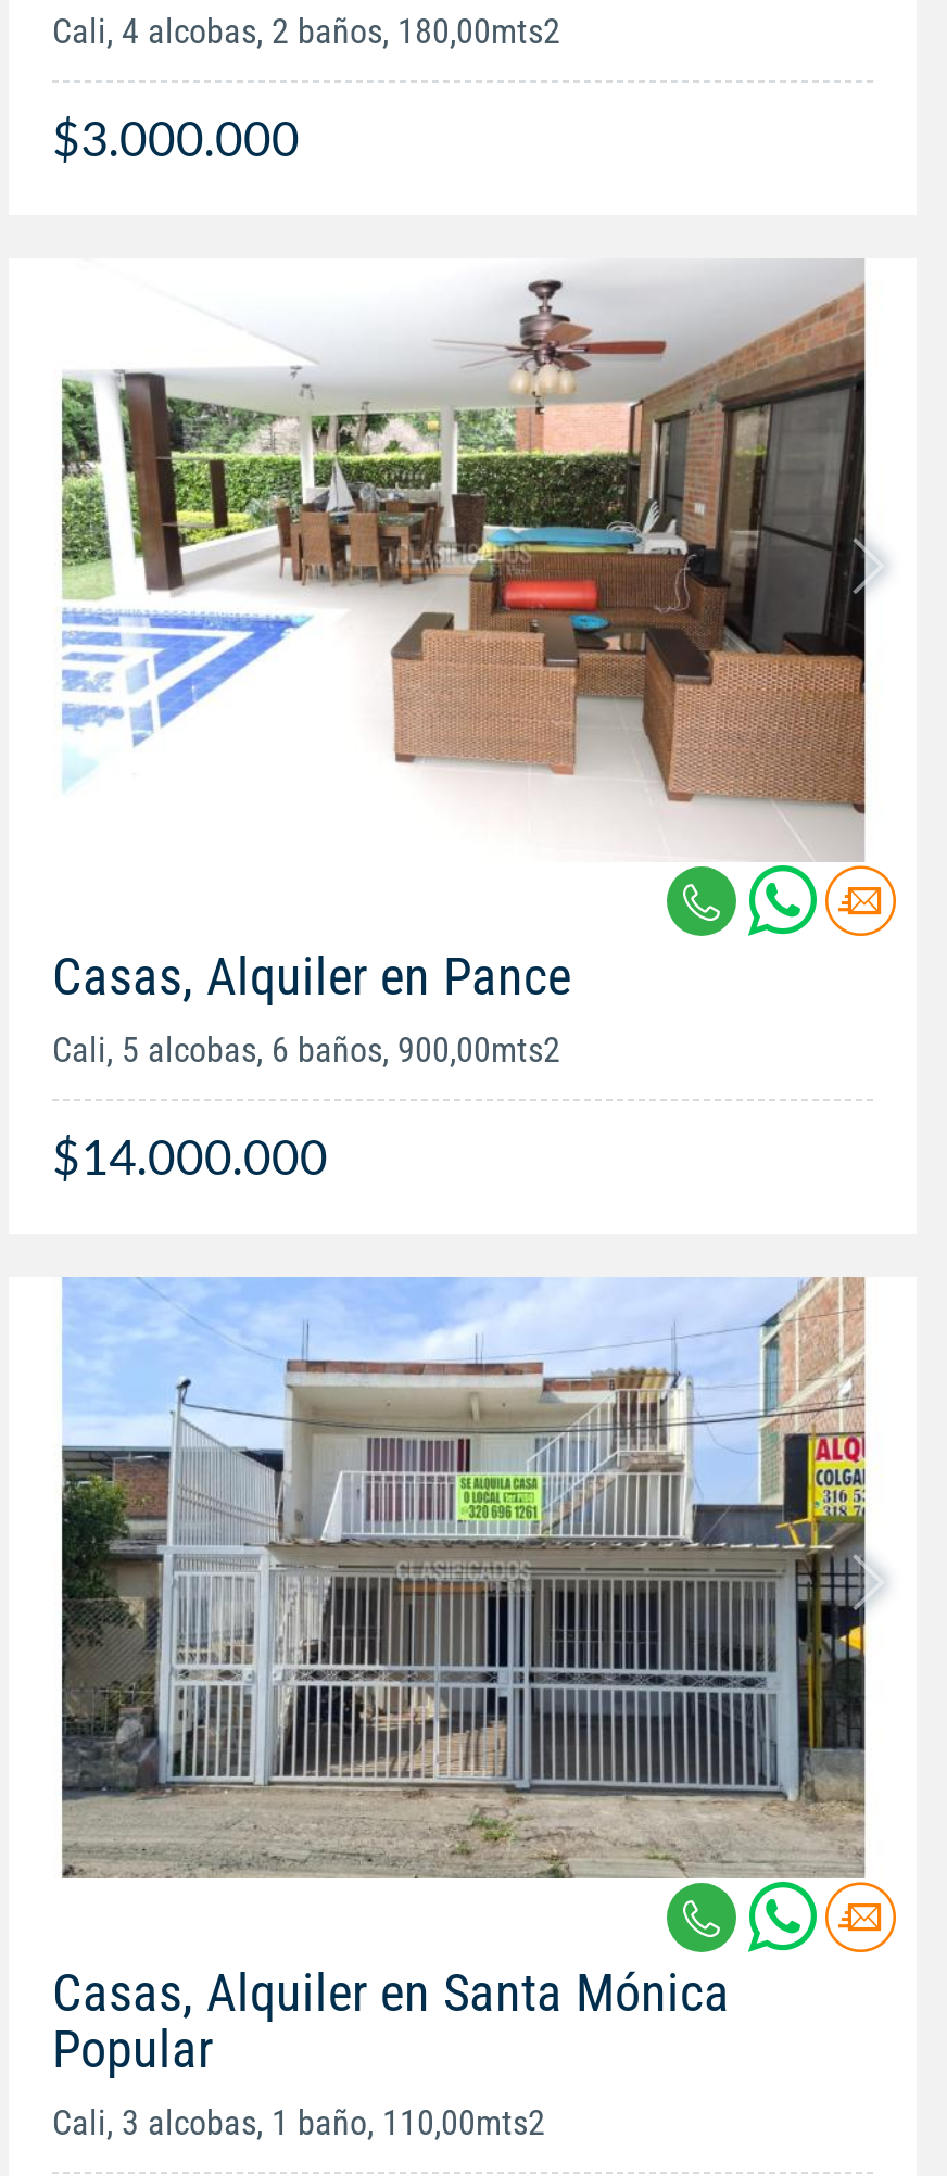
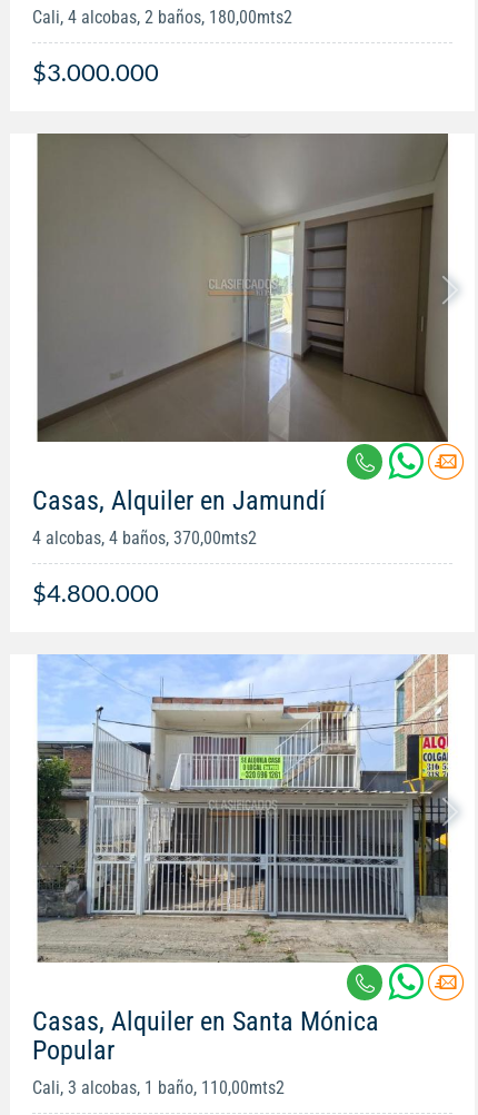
- [image]
- Casas, Alquiler en Pance
- Cali, 5 alcobas, 6 baños, 900,00mts2
+ [image]
+ Casas, Alquiler en Jamundí
+ 4 alcobas, 4 baños, 370,00mts2

- $14.000.000
+ $4.800.000
